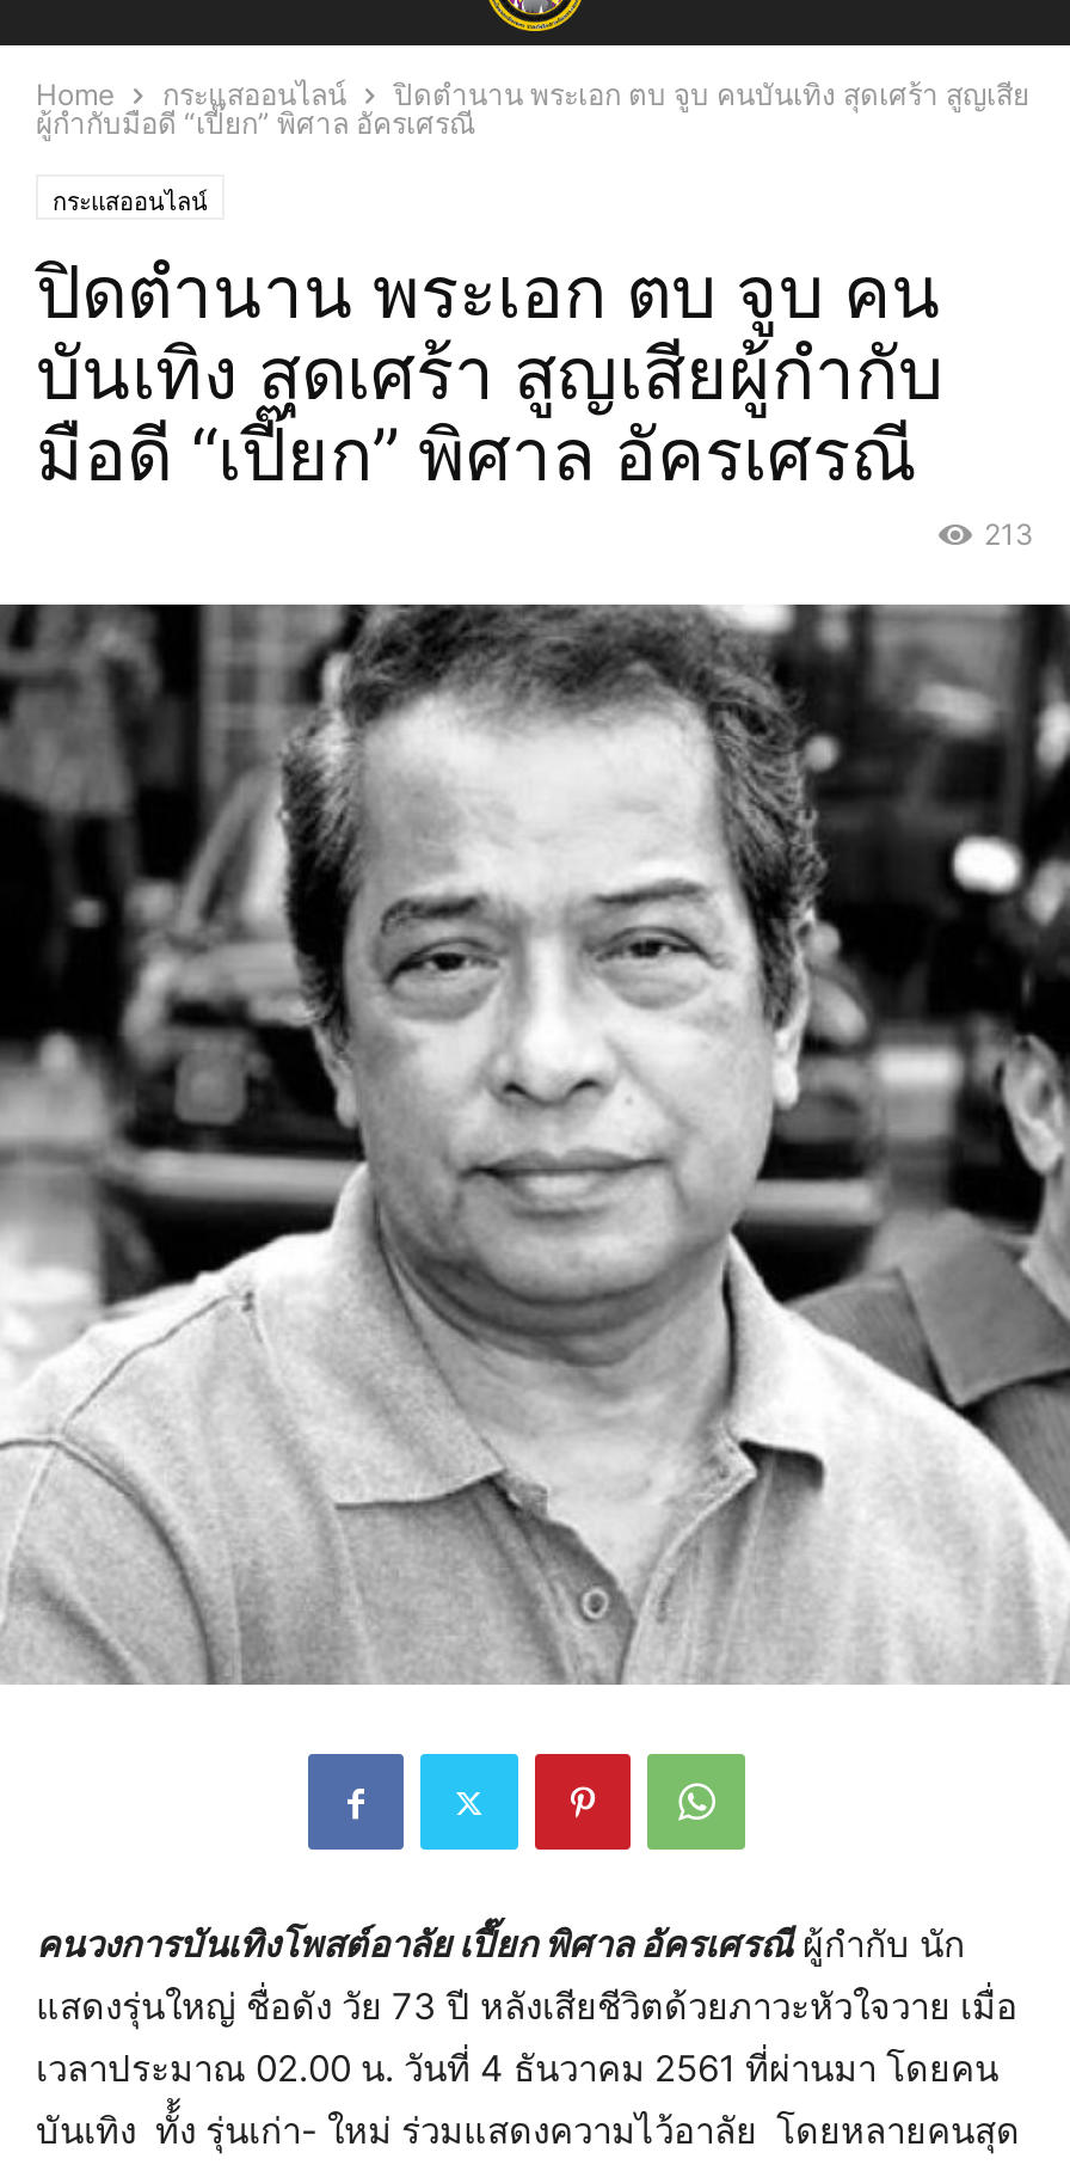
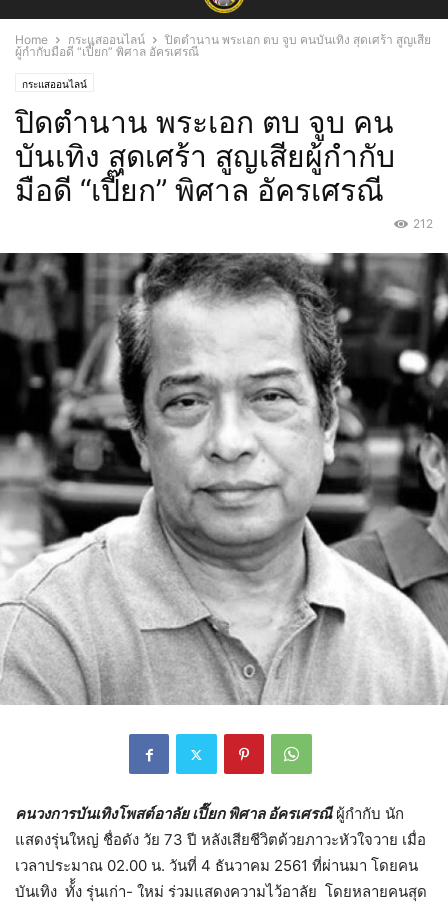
- 213
+ 212
